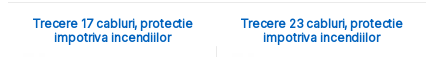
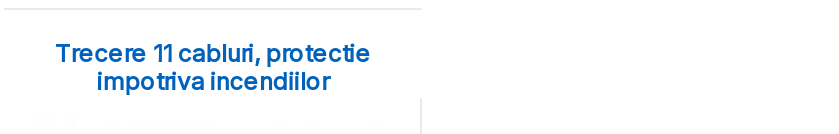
- Trecere 17 cabluri, protectie
+ Trecere 11 cabluri, protectie

- Trecere 23 cabluri, protectie
- impotriva incendiilor
